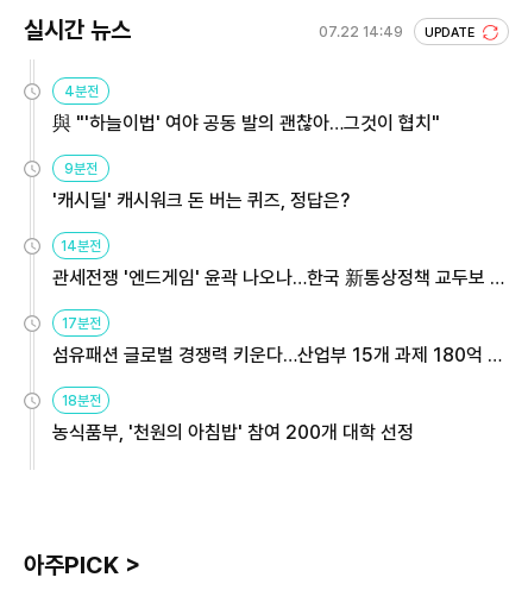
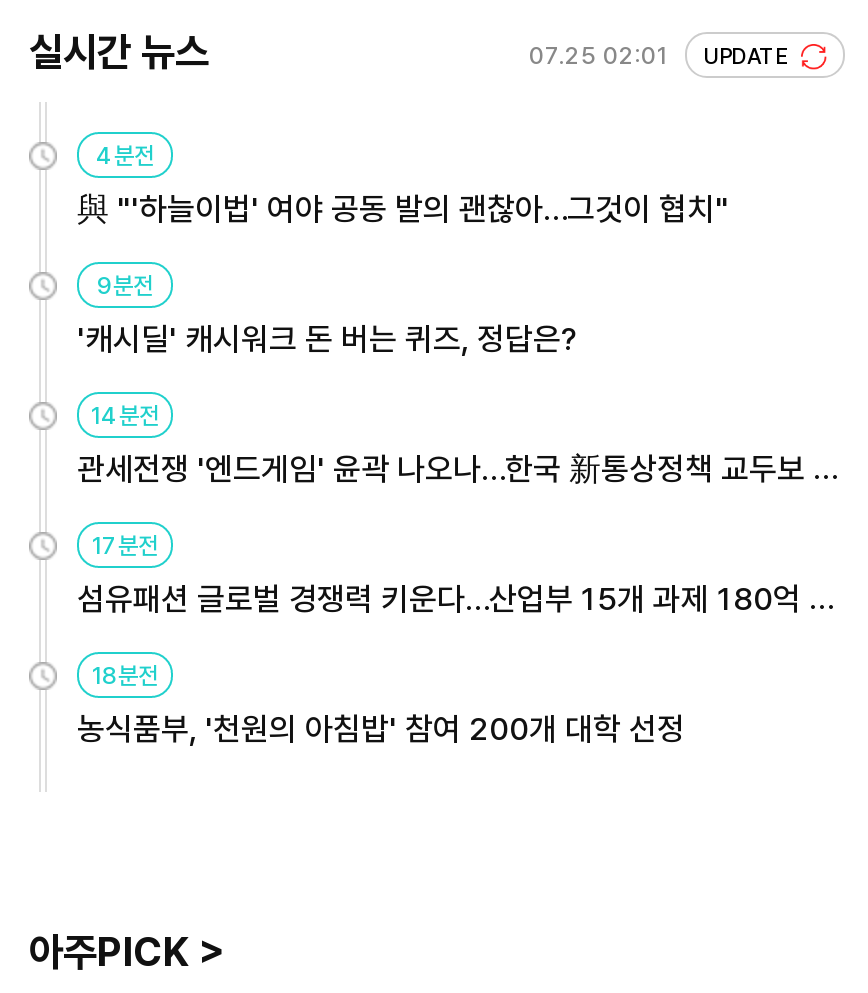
- 07.22 14:49 UPDATE
+ 07.25 02:01 UPDATE
